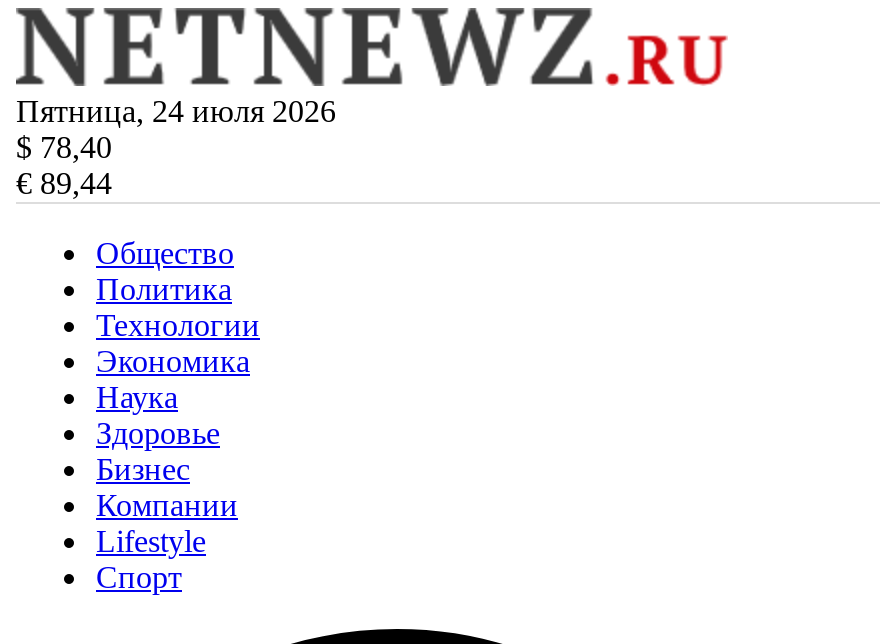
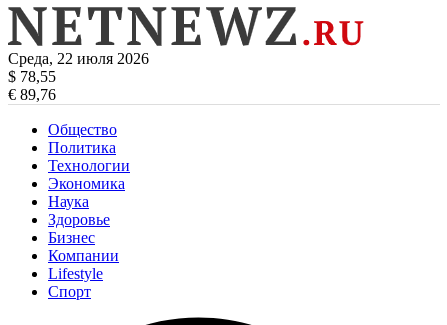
- Пятница, 24 июля 2026
+ Среда, 22 июля 2026

- $ 78,40
+ $ 78,55

- € 89,44
+ € 89,76
